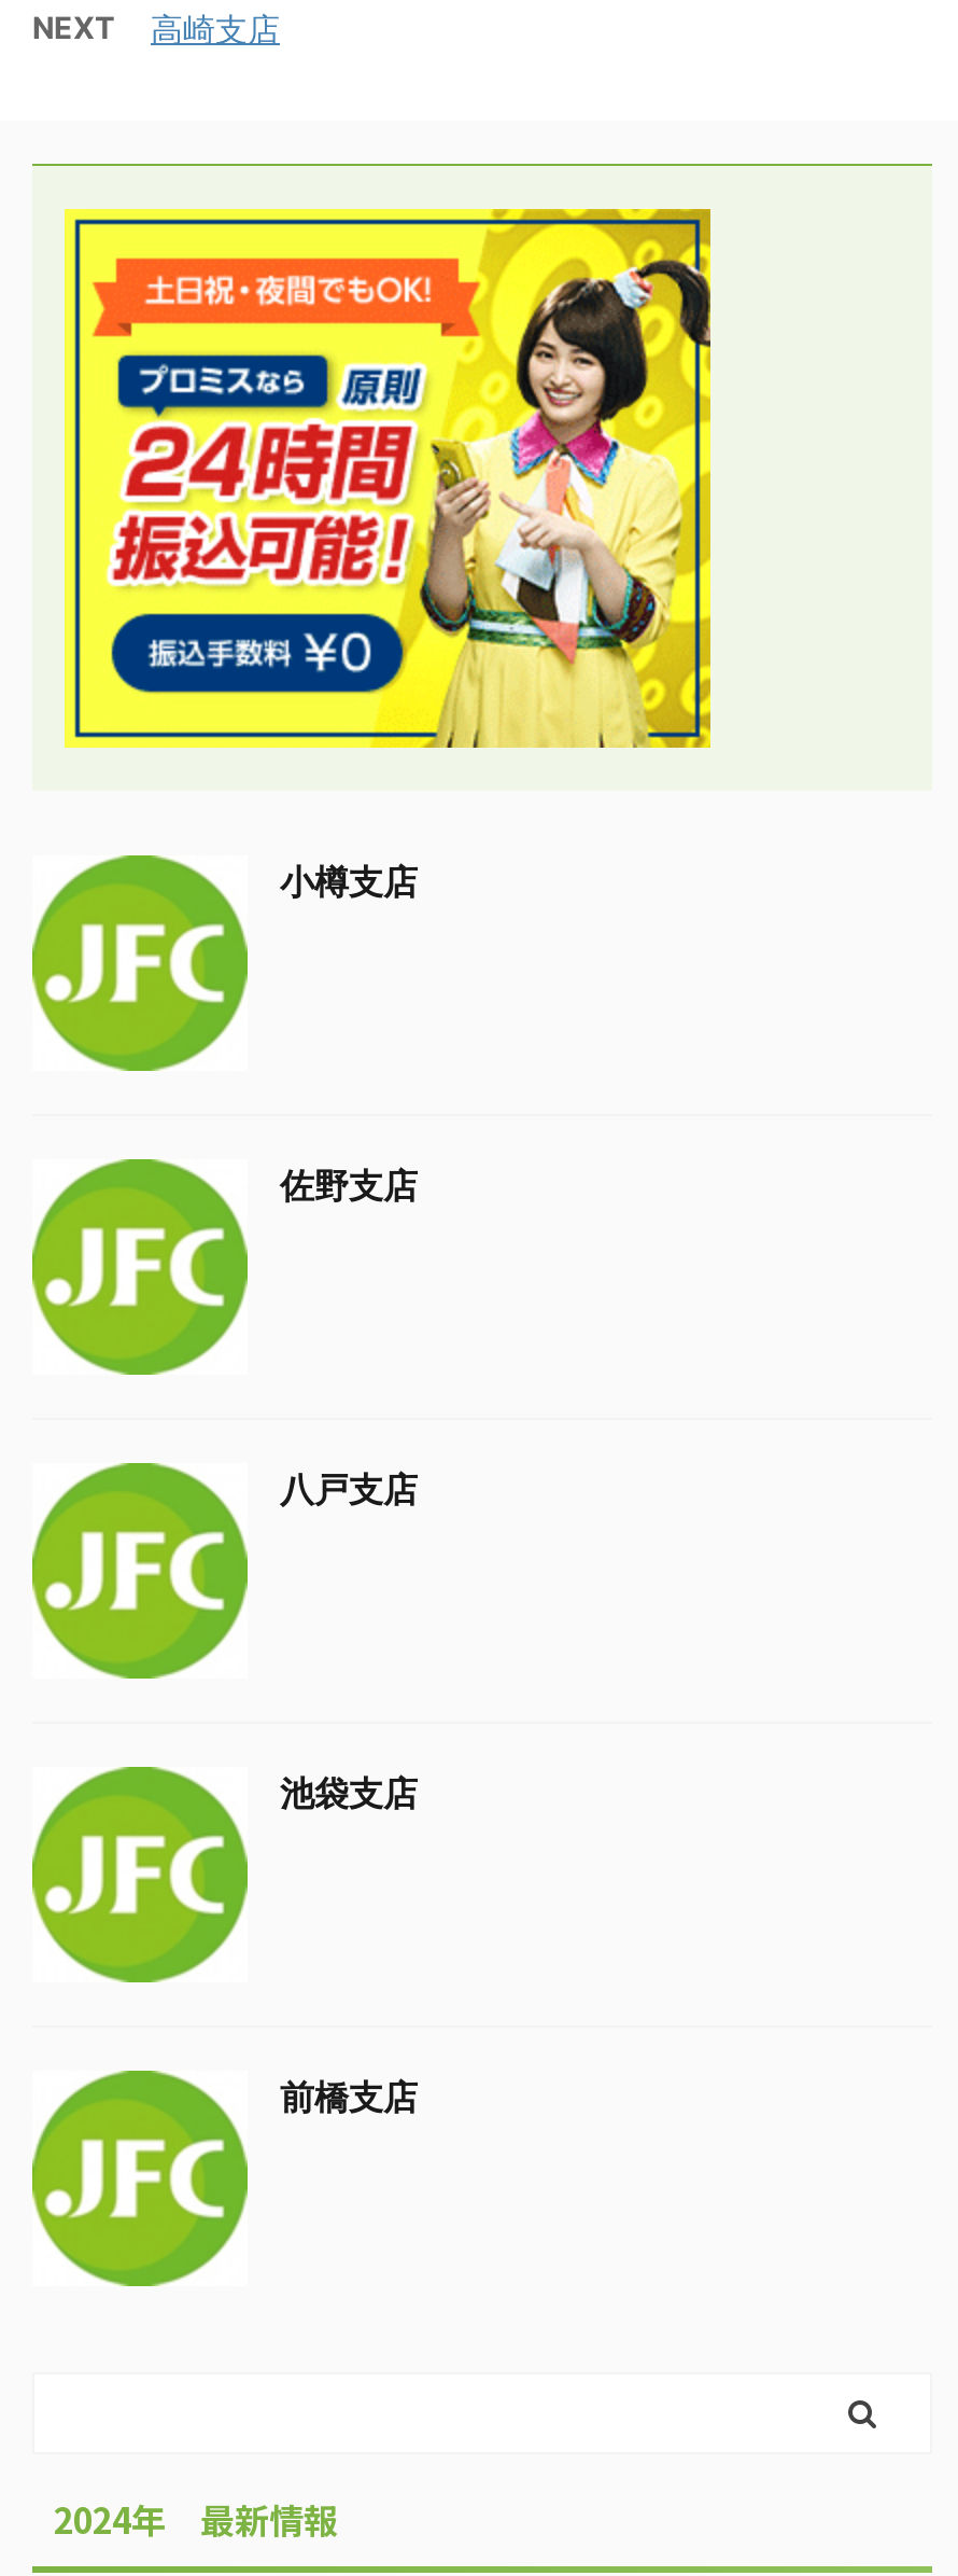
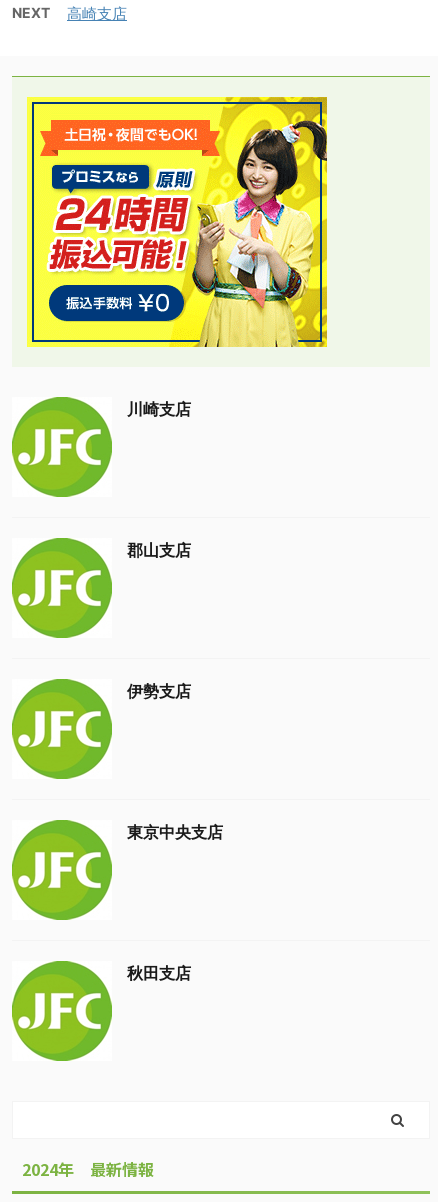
- 小樽支店
+ 川崎支店

- 佐野支店
+ 郡山支店

- 八戸支店
+ 伊勢支店

- 池袋支店
+ 東京中央支店

- 前橋支店
+ 秋田支店
